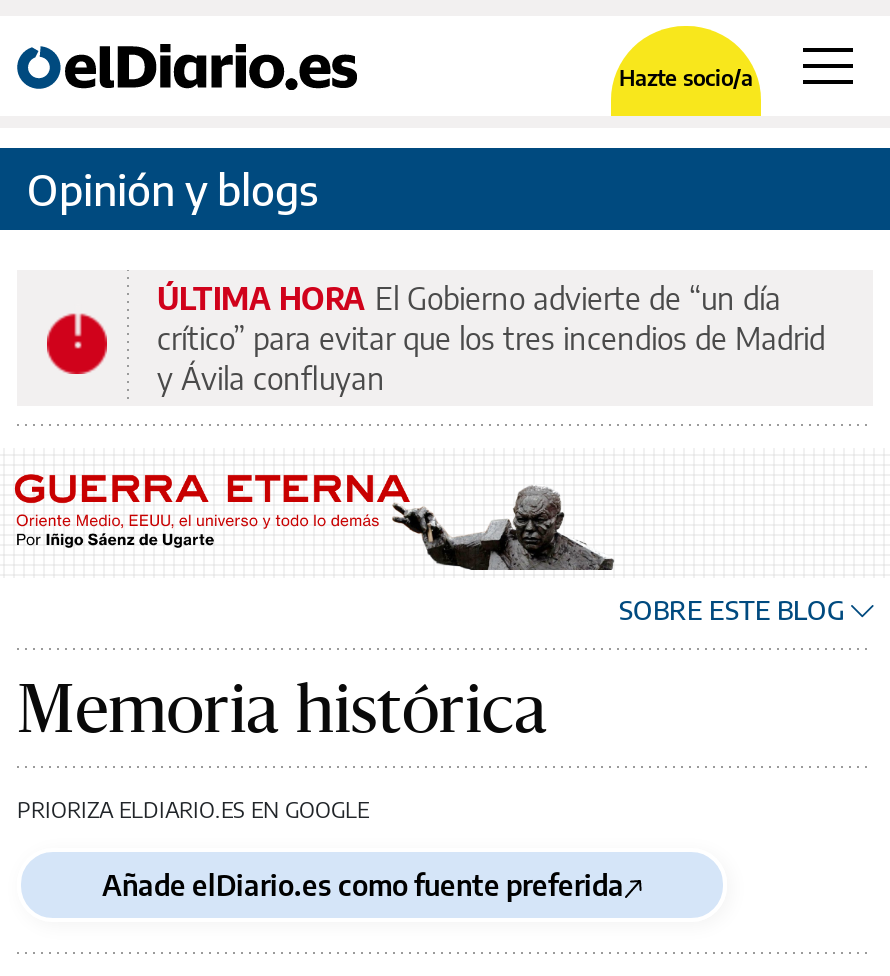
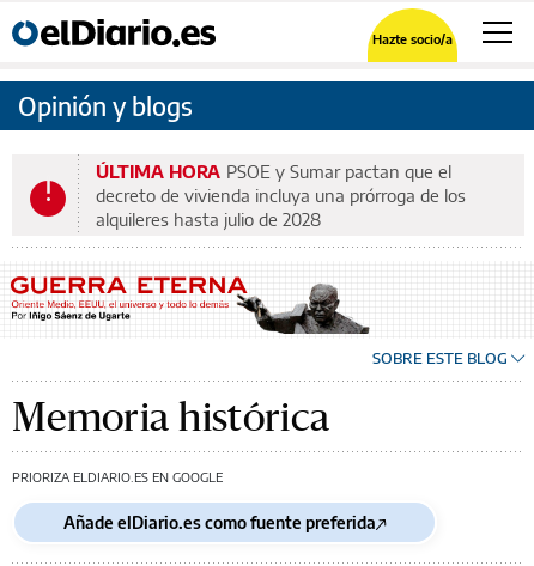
- ÚLTIMA HORA El Gobierno advierte de “un día
- crítico” para evitar que los tres incendios de Madrid
- y Ávila confluyan
+ ÚLTIMA HORA PSOE y Sumar pactan que el
+ decreto de vivienda incluya una prórroga de los
+ alquileres hasta julio de 2028
